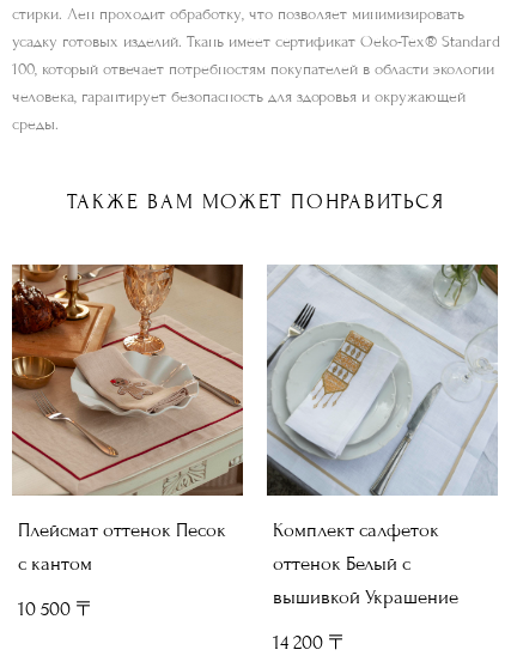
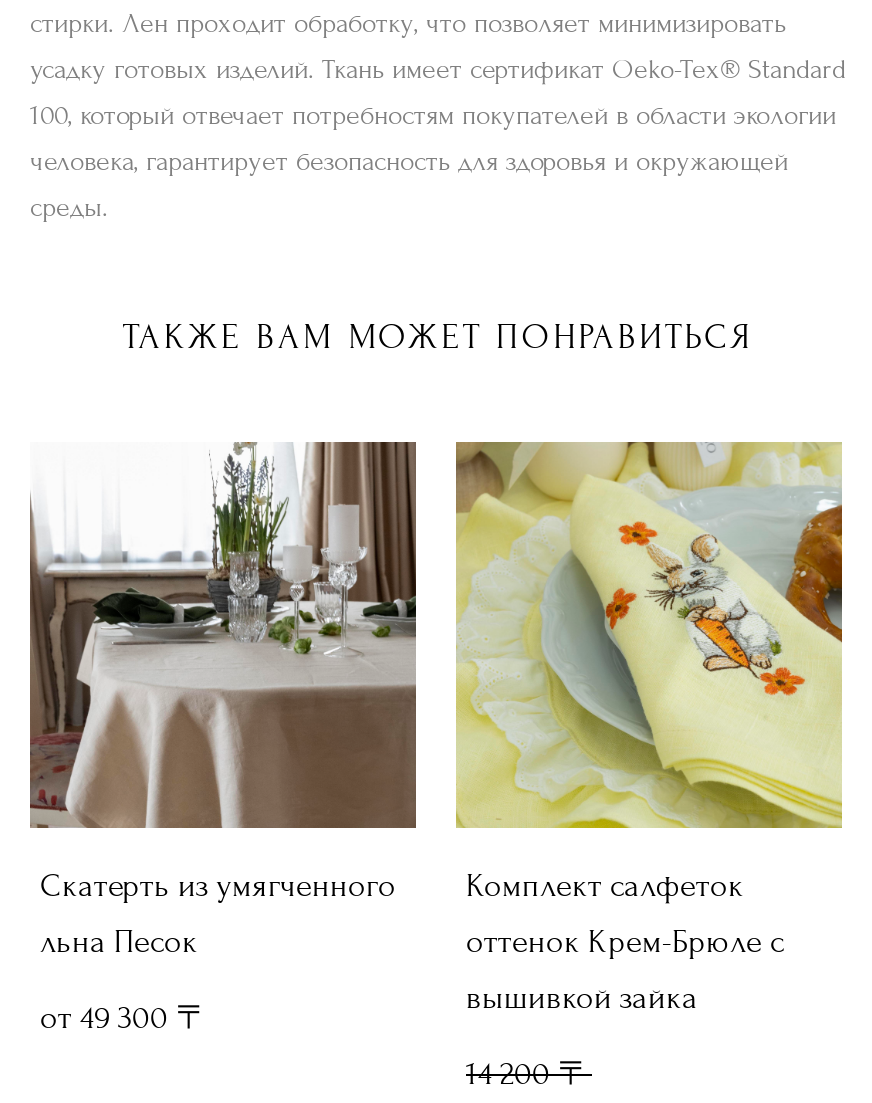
- [image]
- Плейсмат оттенок Песок
- с кантом
+ [image]
+ Скатерть из умягченного
+ льна Песок

- [image]
+ [image]

- оттенок Белый с
+ оттенок Крем-Брюле с

- вышивкой Украшение
+ вышивкой зайка

- 10 500 〒
+ от 49 300 〒
